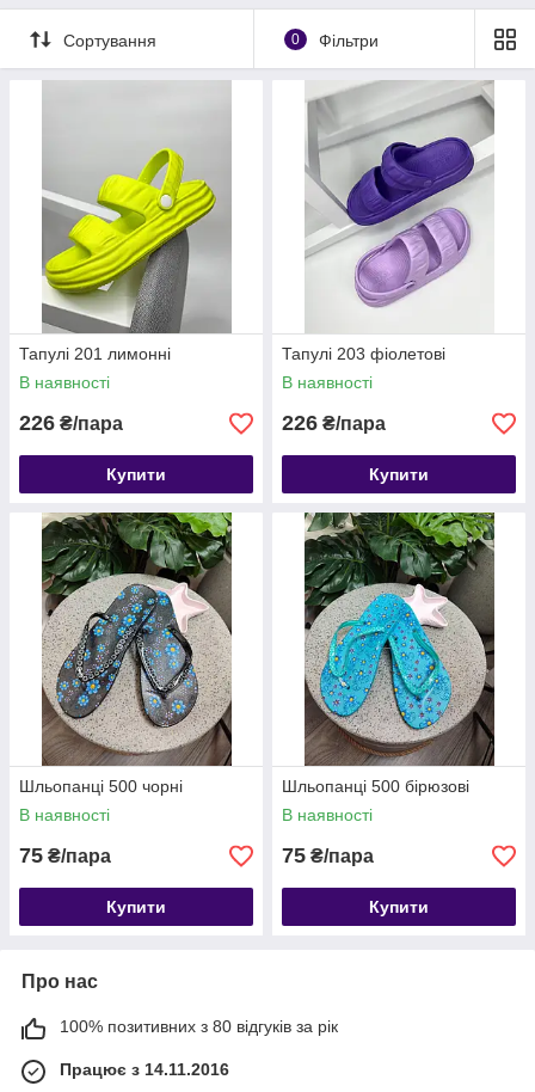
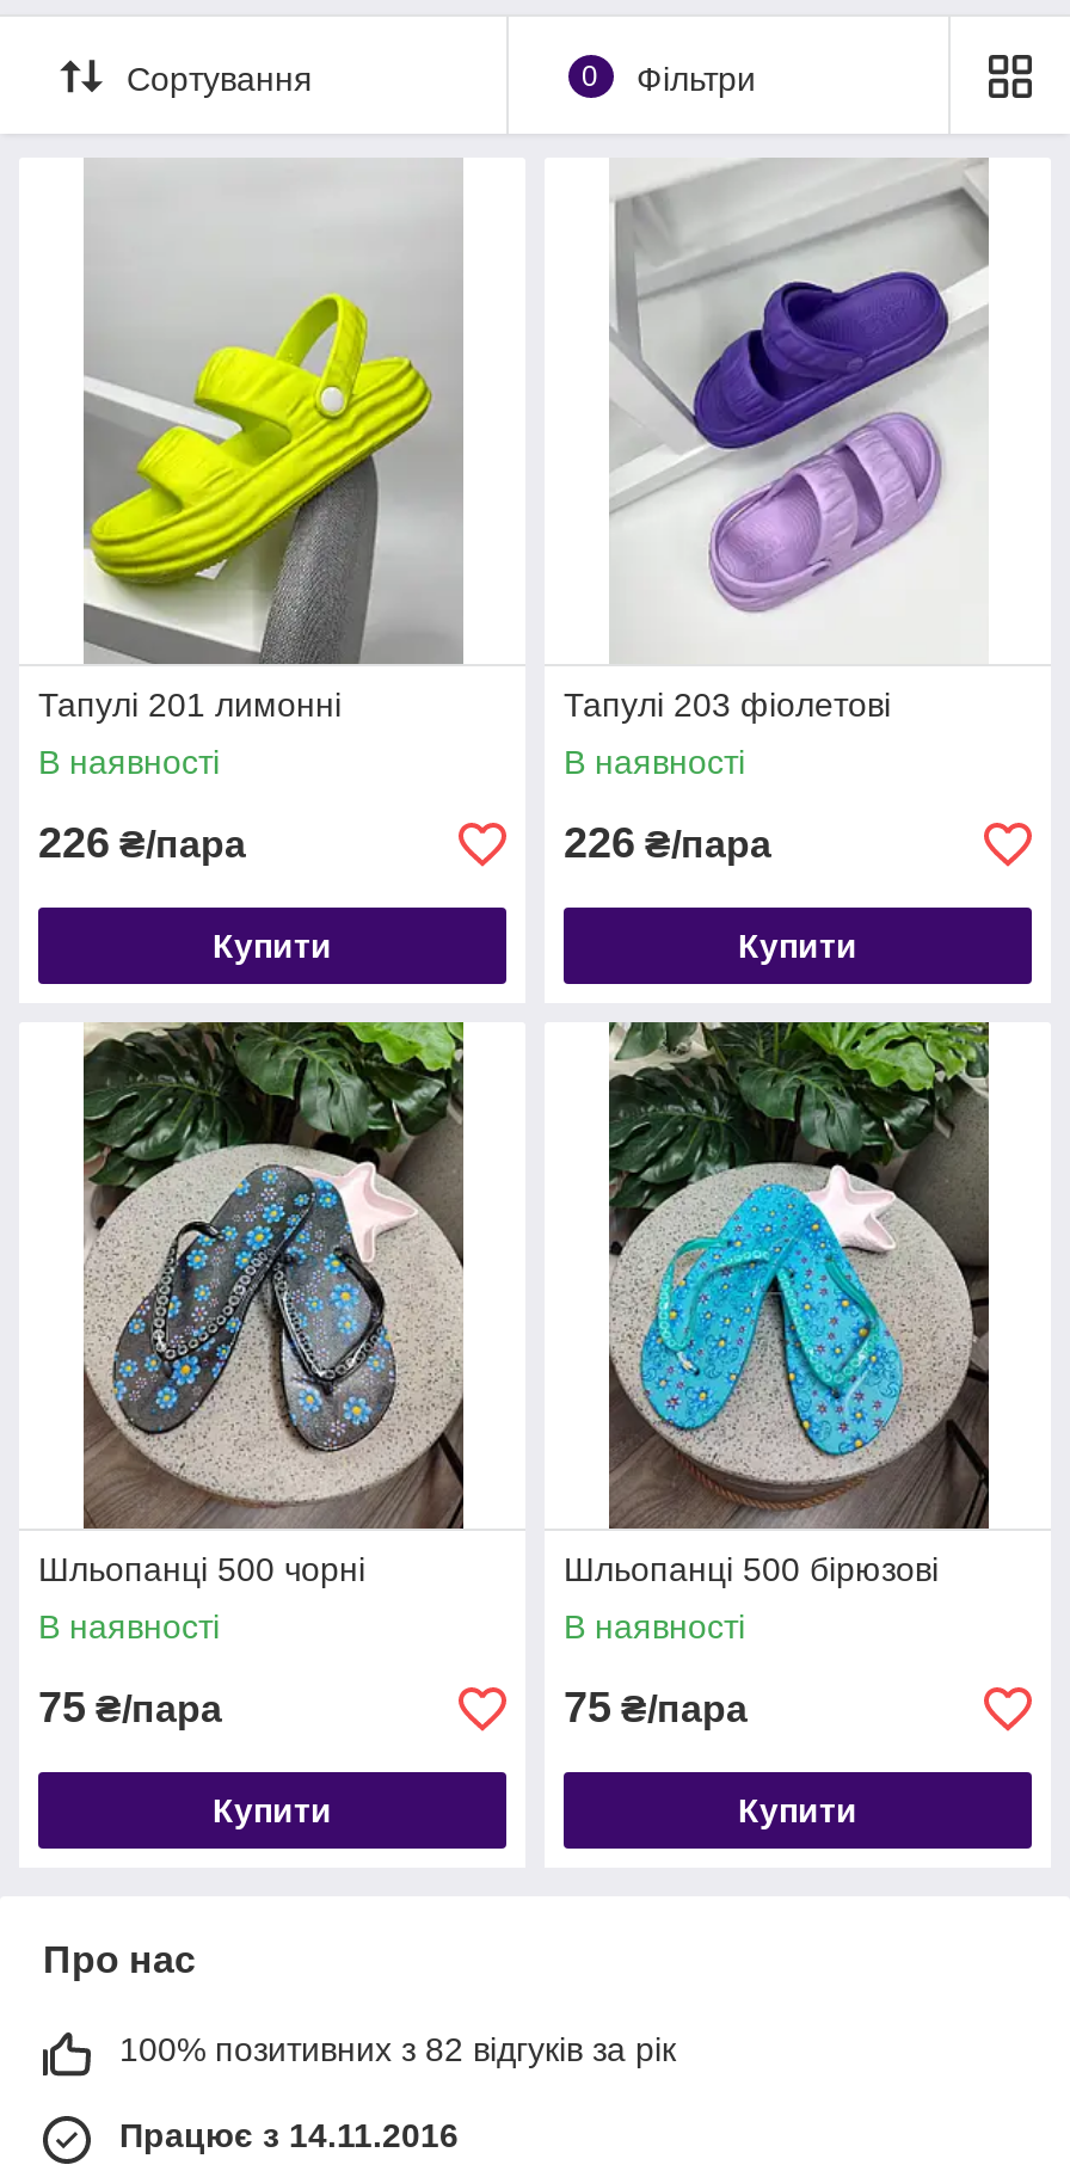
- 100% позитивних з 80 відгуків за рік
+ 100% позитивних з 82 відгуків за рік
